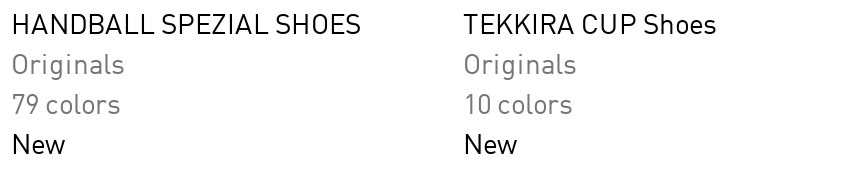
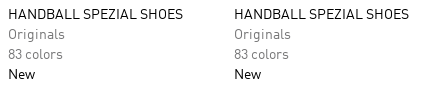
- TEKKIRA CUP Shoes
+ HANDBALL SPEZIAL SHOES

- 79 colors
+ 83 colors

- 10 colors
+ 83 colors
